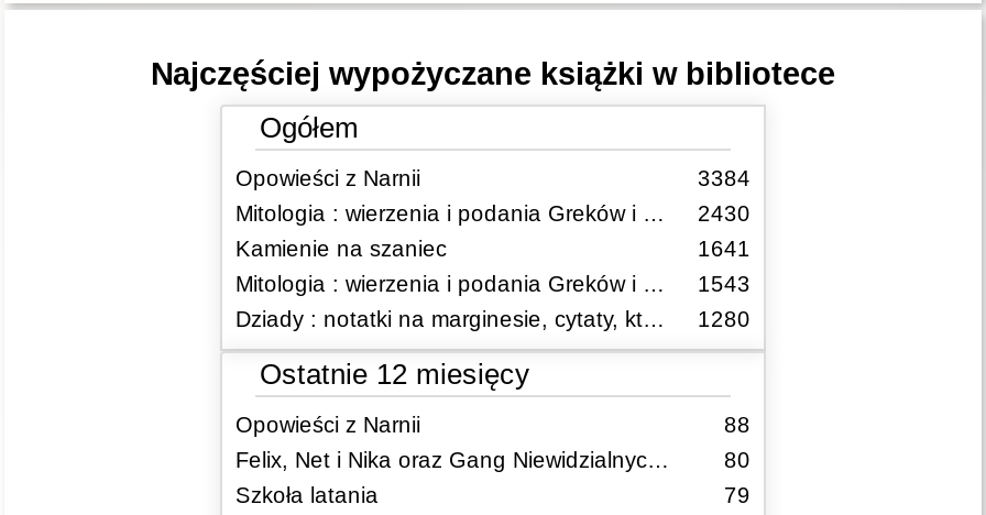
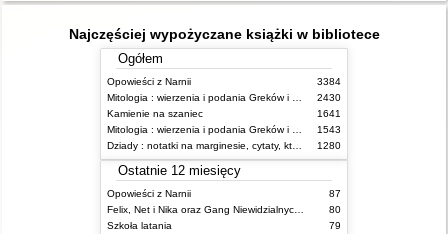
- 88
+ 87
